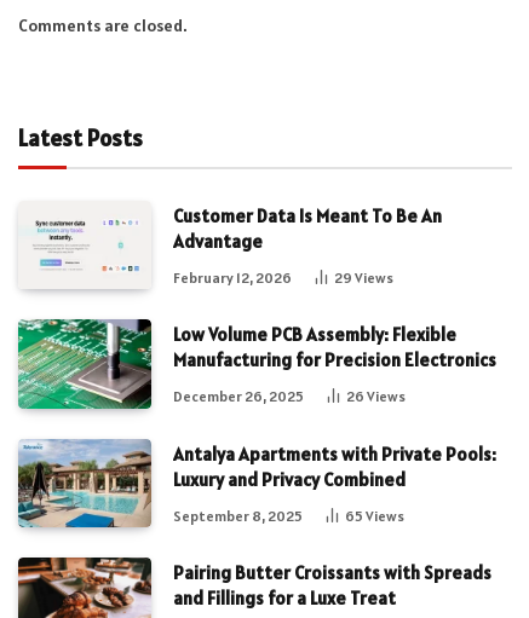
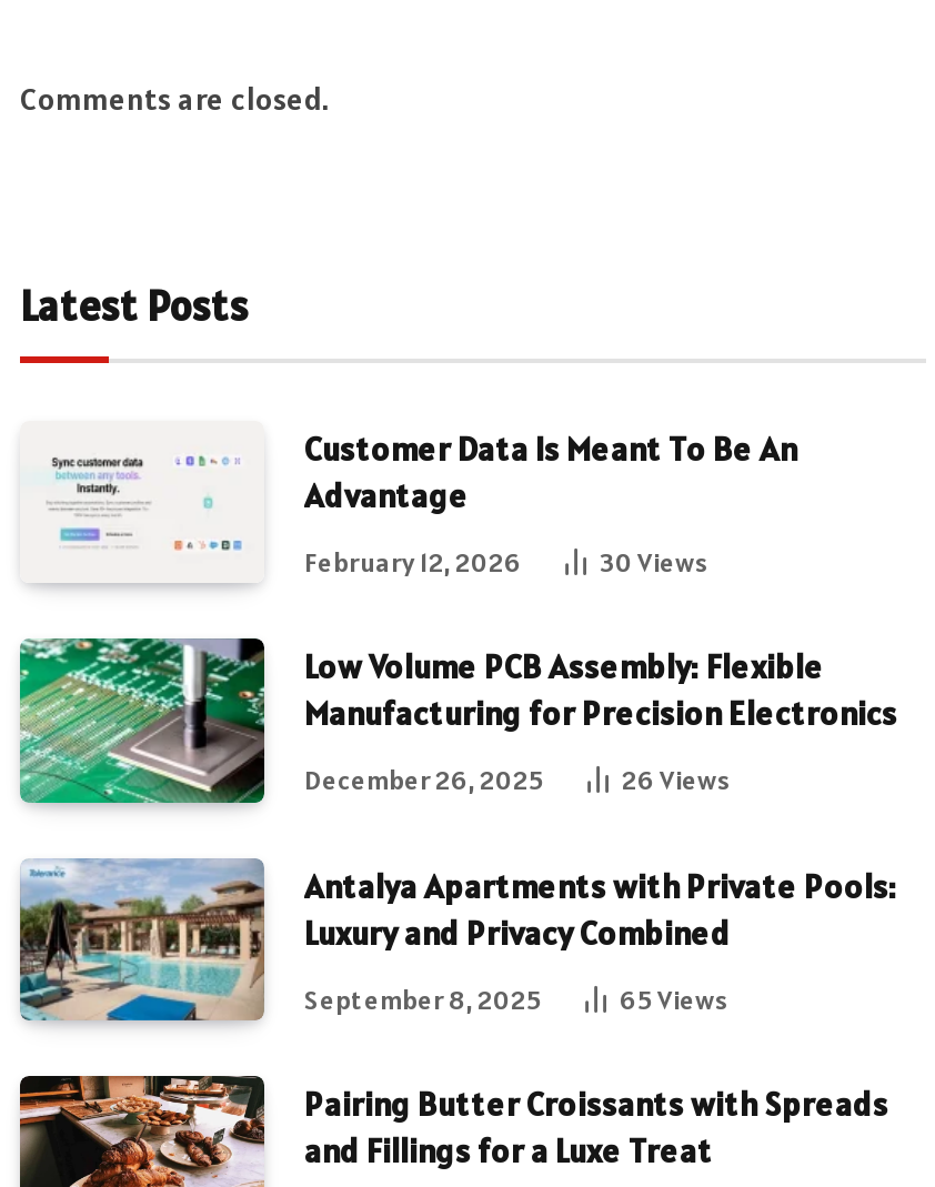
- 29 Views
+ 30 Views
